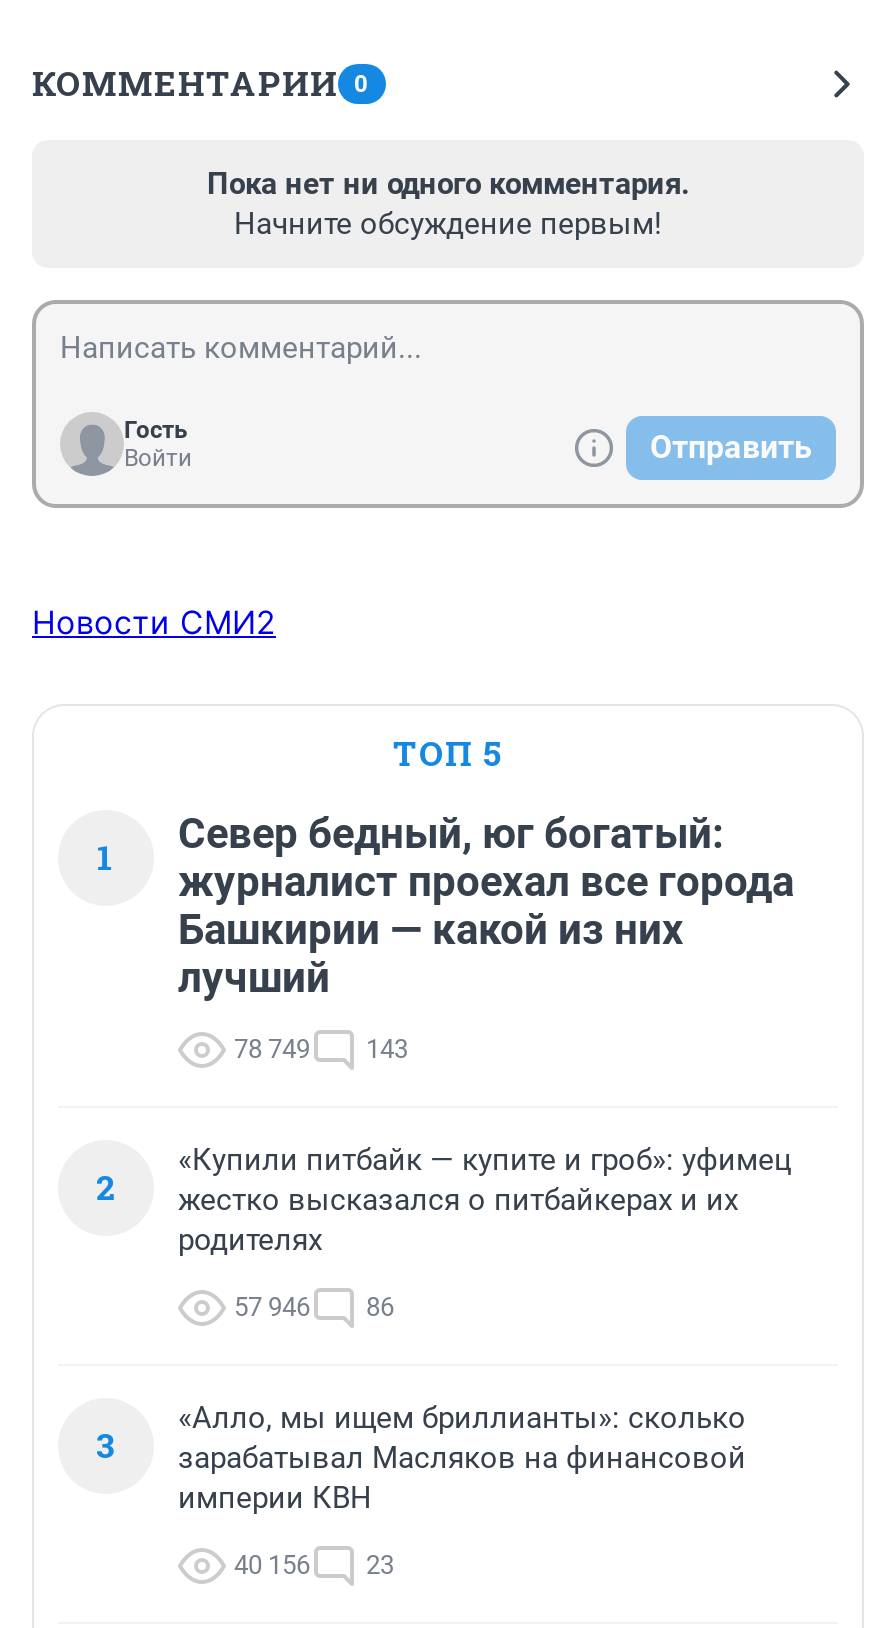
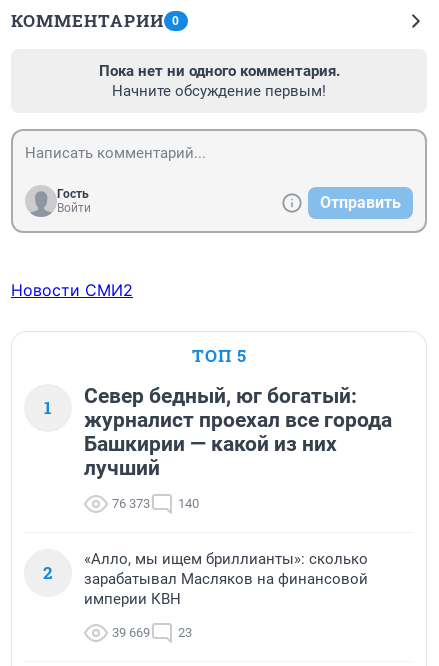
- 78 749
+ 76 373

- 143
+ 140

- «Купили питбайк — купите и гроб»: уфимец
- жестко высказался о питбайкерах и их
- родителях
- 57 946
- 86
- 3

- 40 156 23
+ 39 669 23
